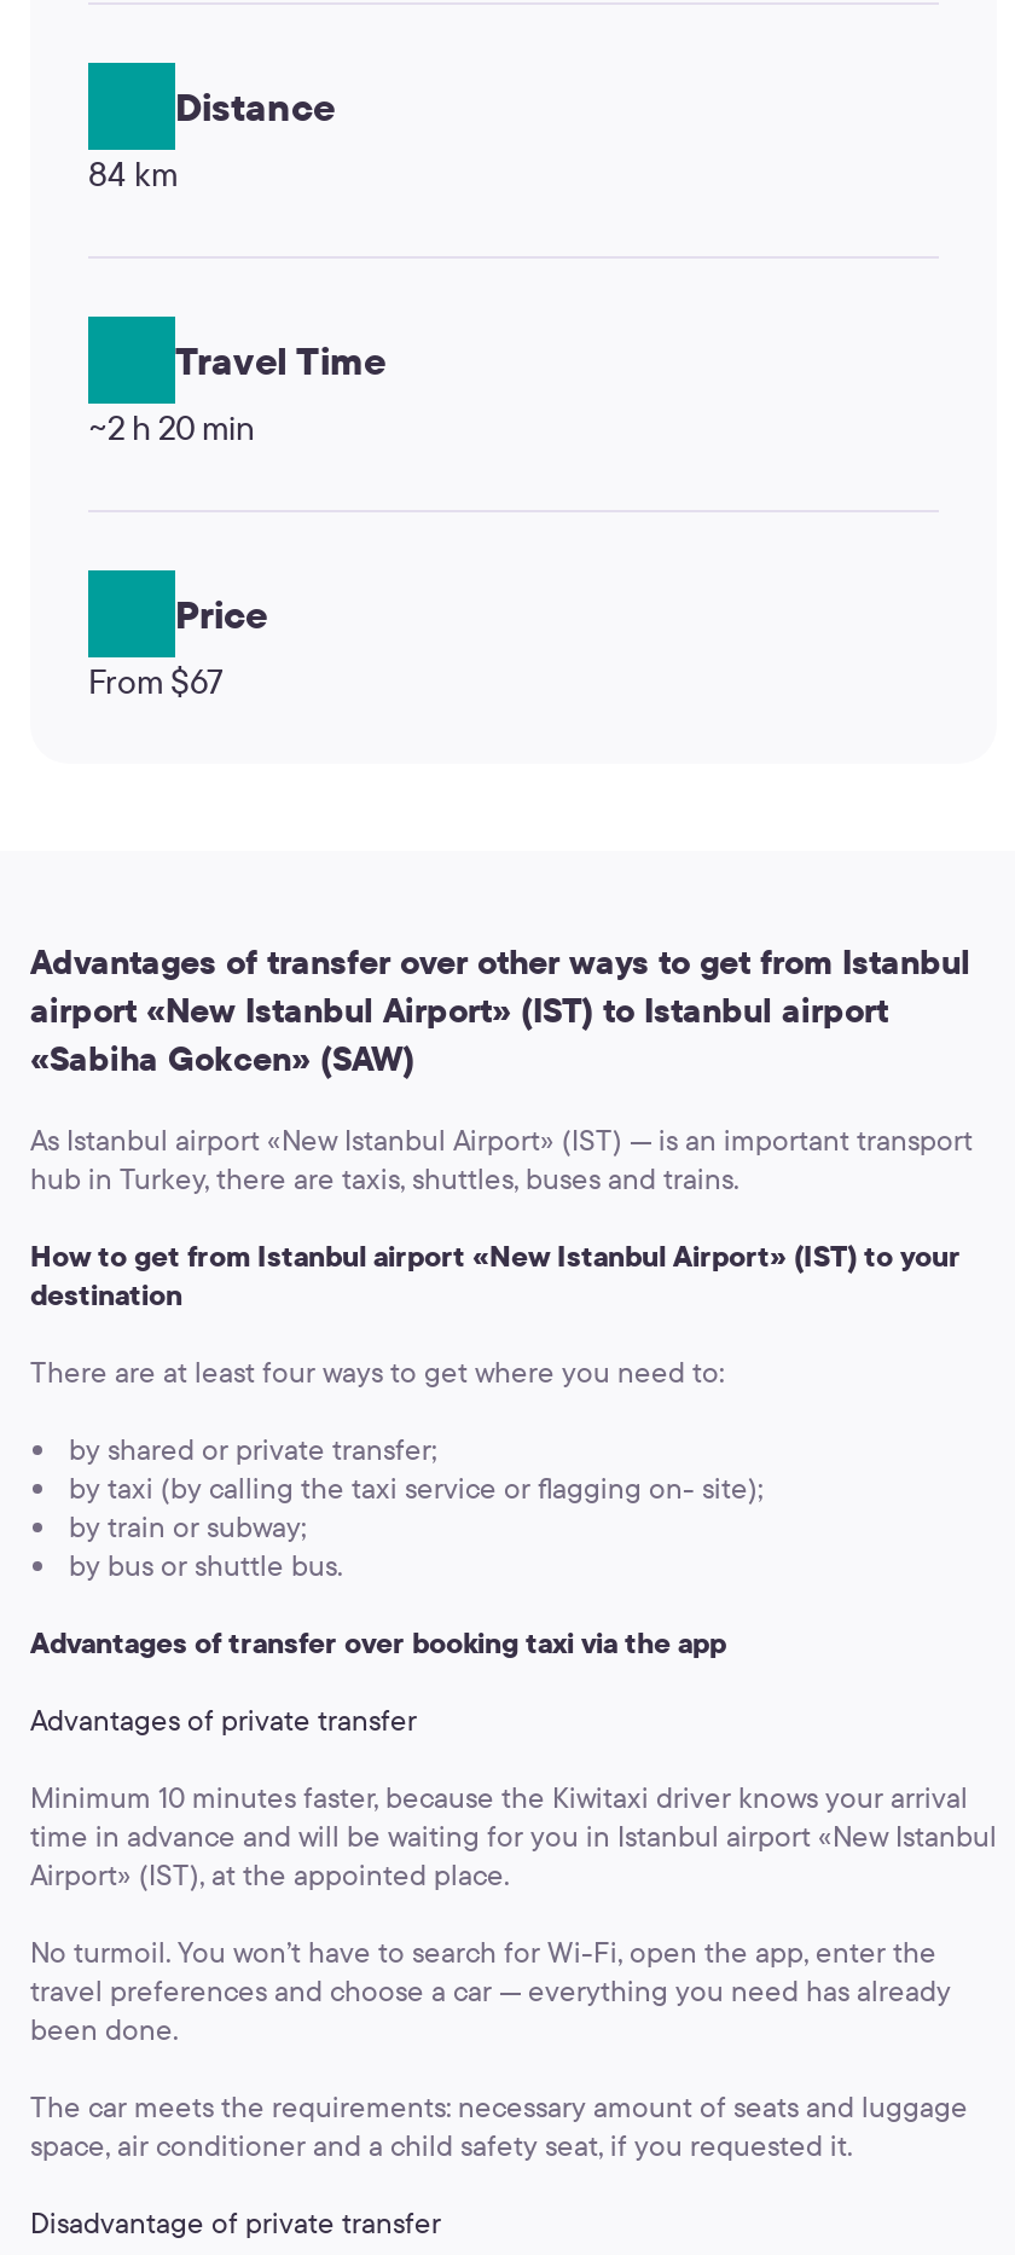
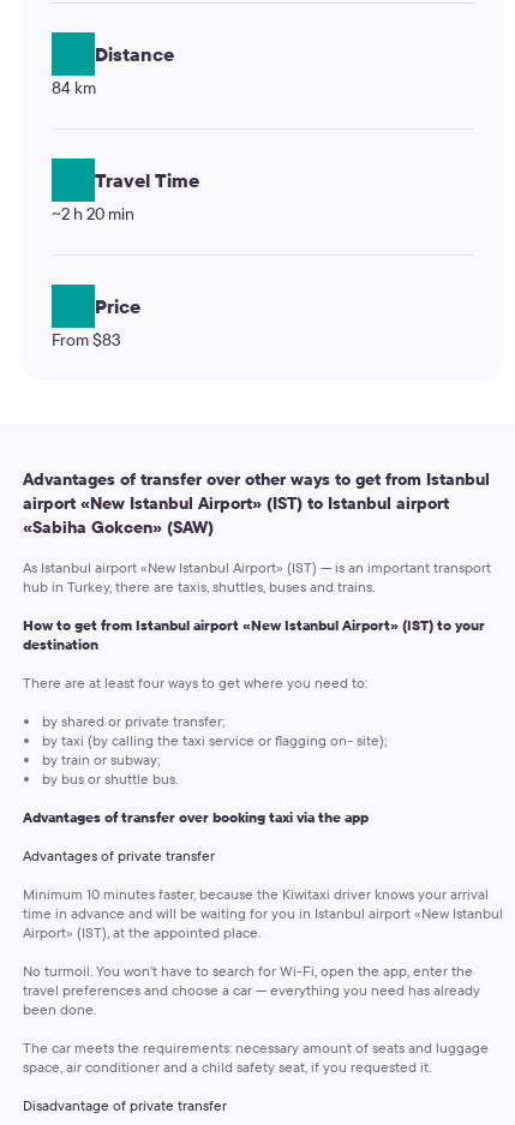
- From $67
+ From $83
